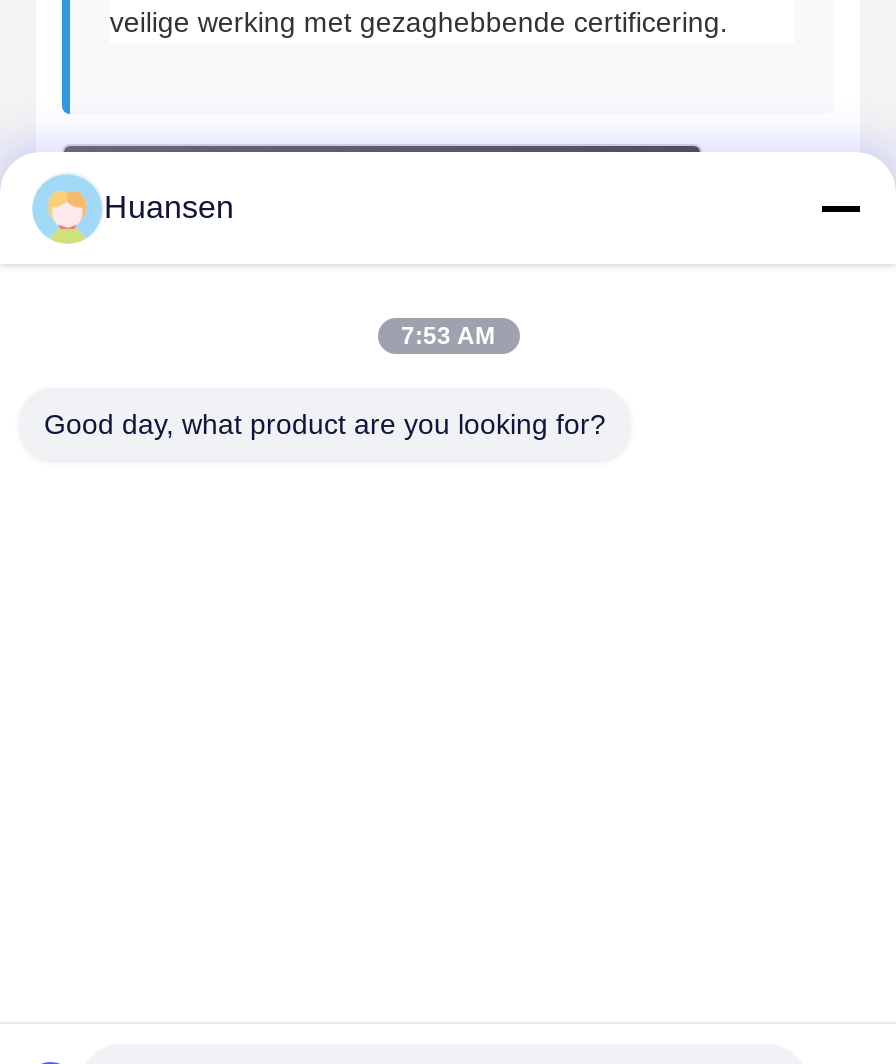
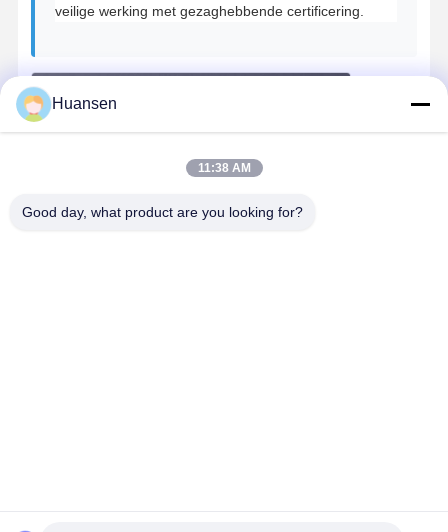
- 7:53 AM
+ 11:38 AM
